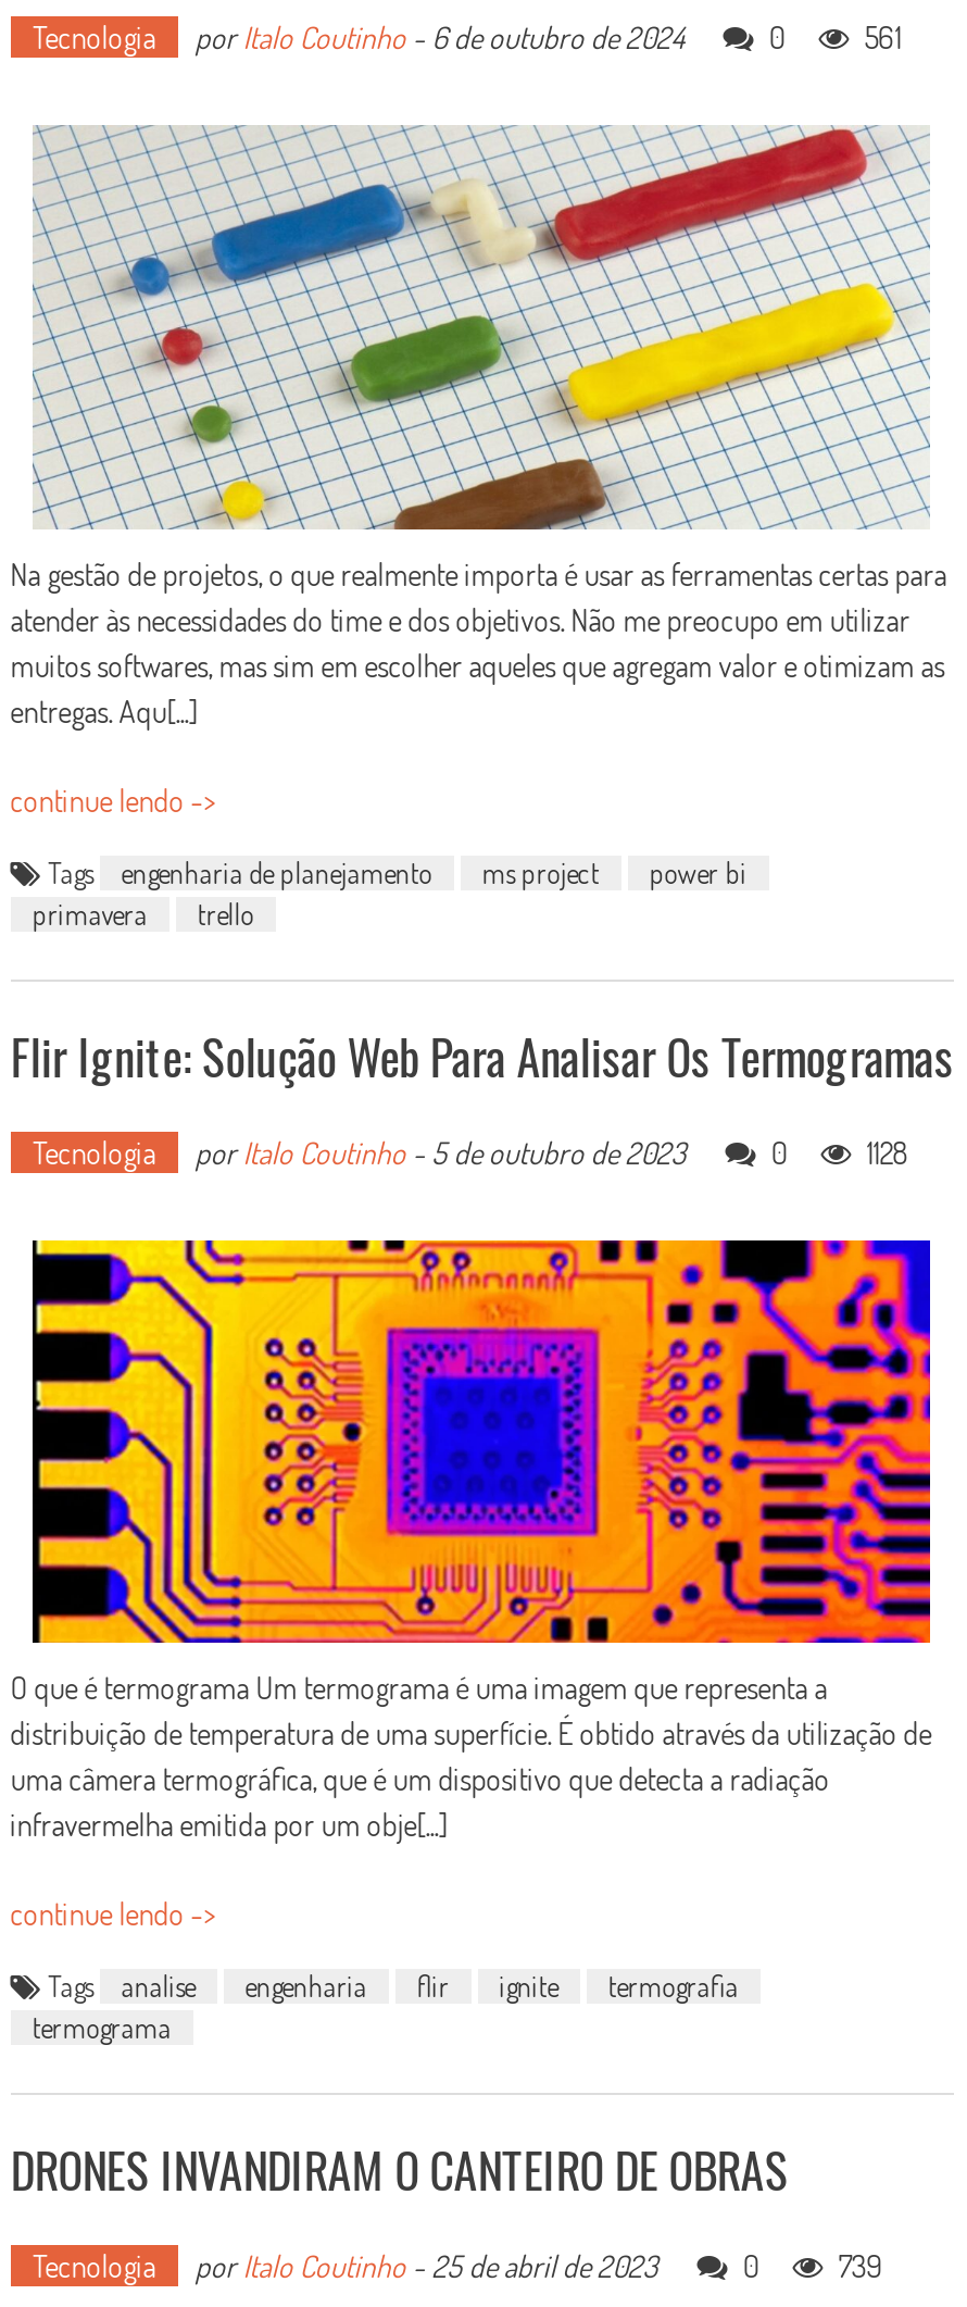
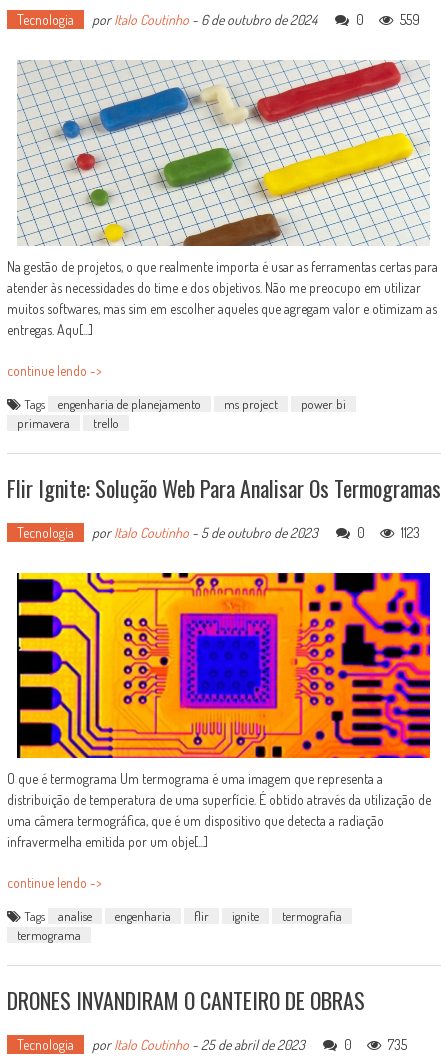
- 561
+ 559

- 1128
+ 1123

- 739
+ 735
